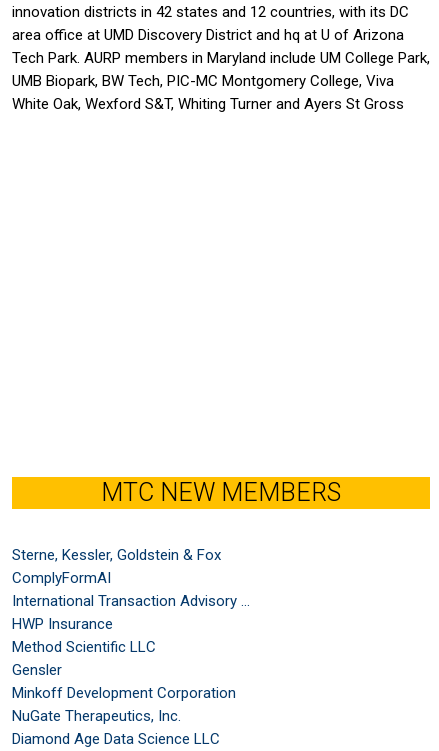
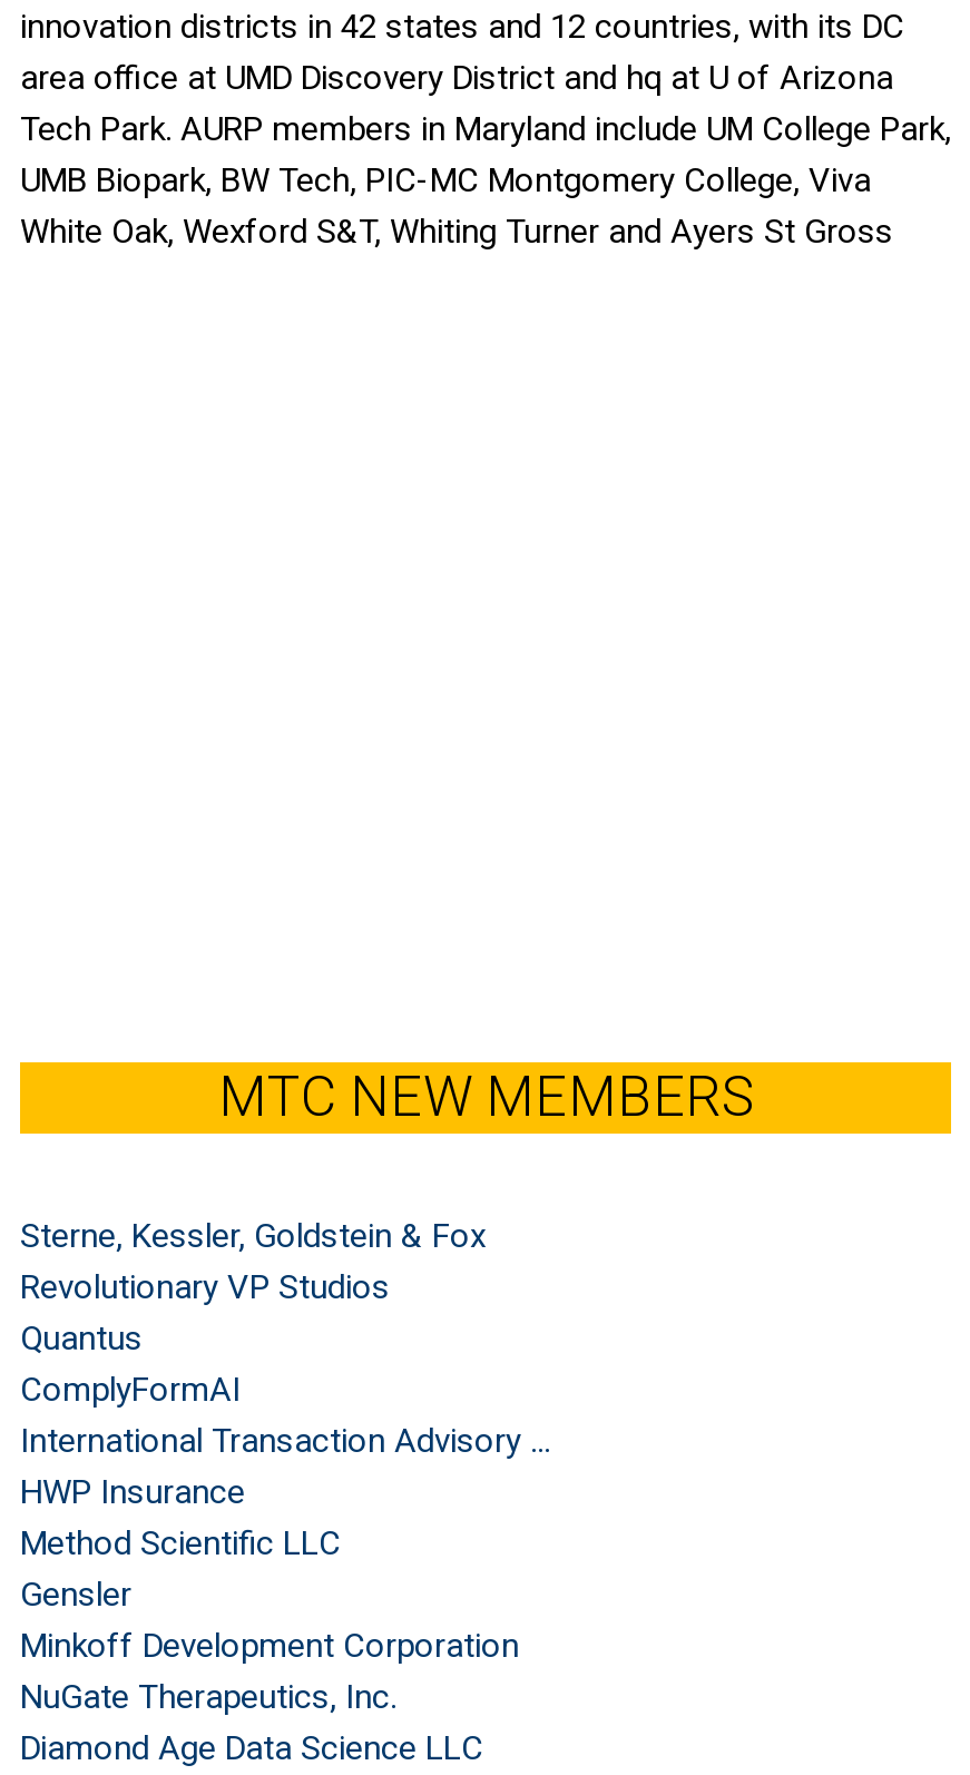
+ Revolutionary VP Studios
+ Quantus
